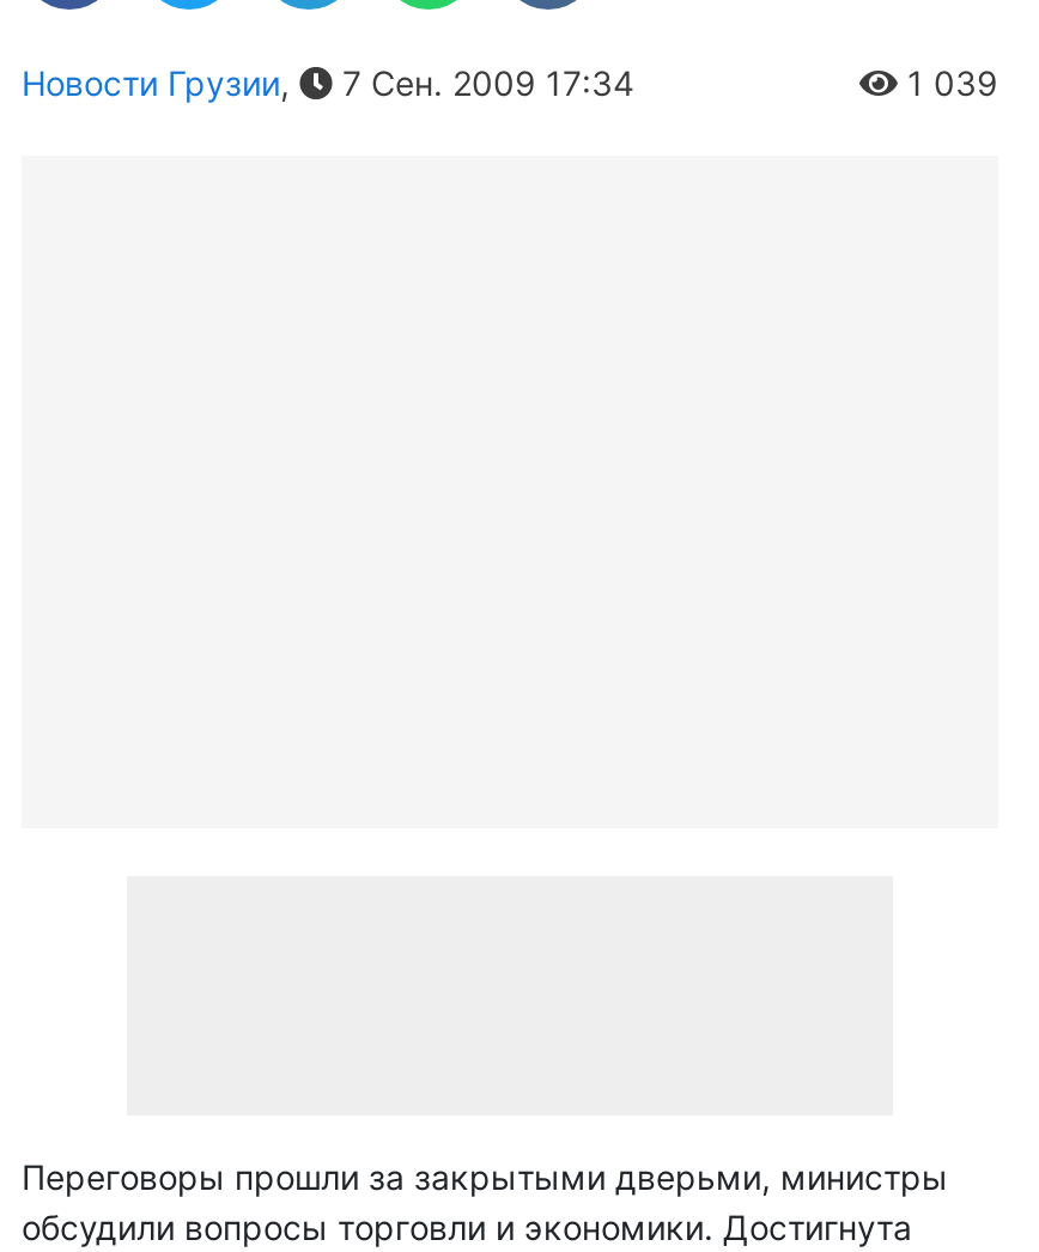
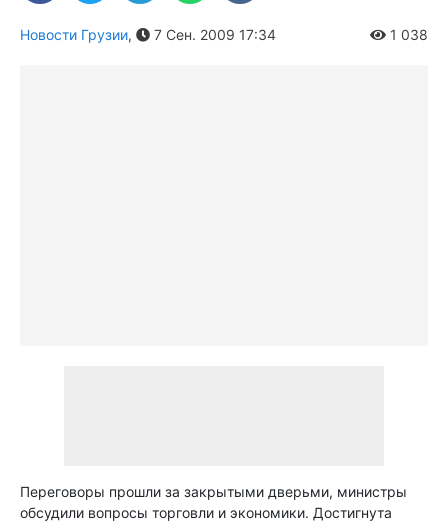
- 1 039
+ 1 038
